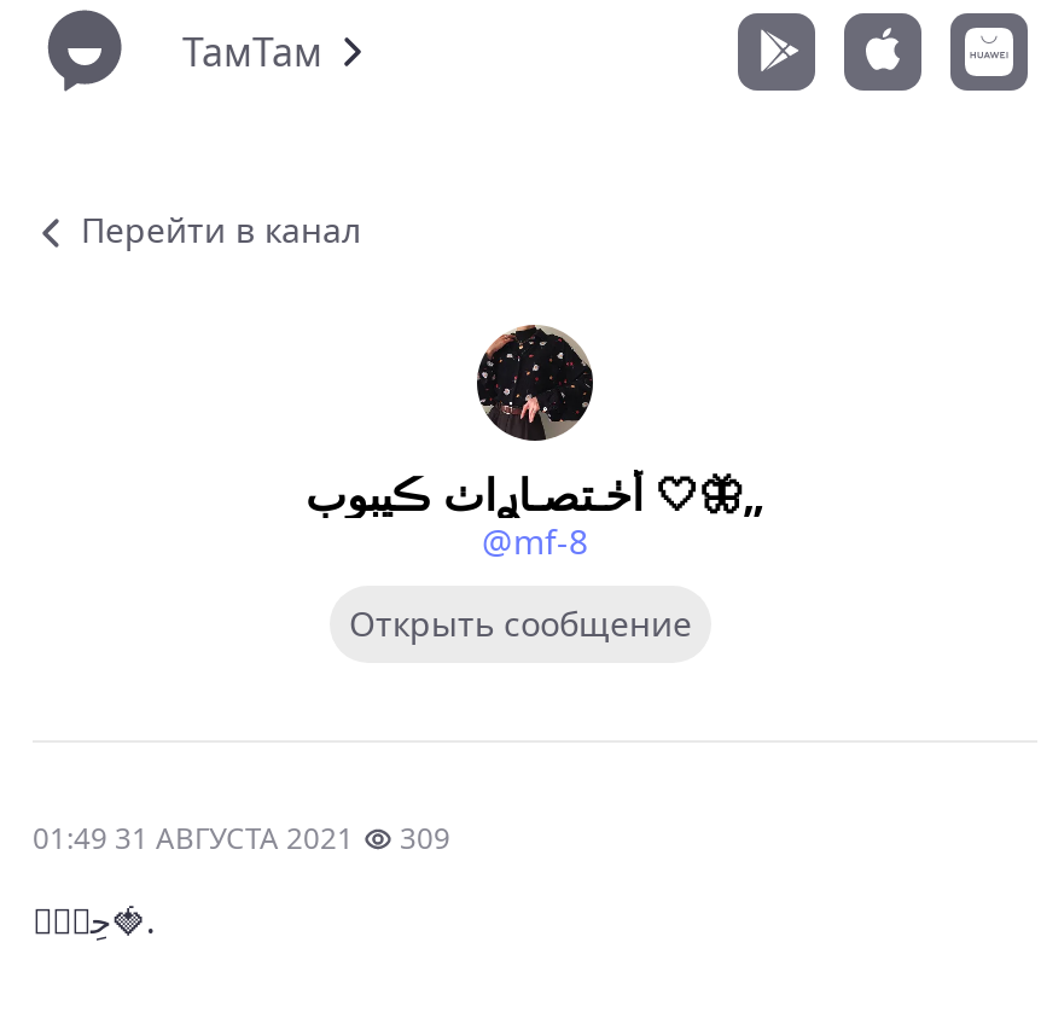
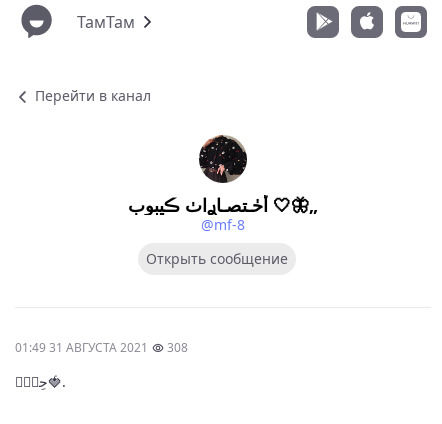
- 01:49 31 АВГУСТА 2021 309
+ 01:49 31 АВГУСТА 2021 308
